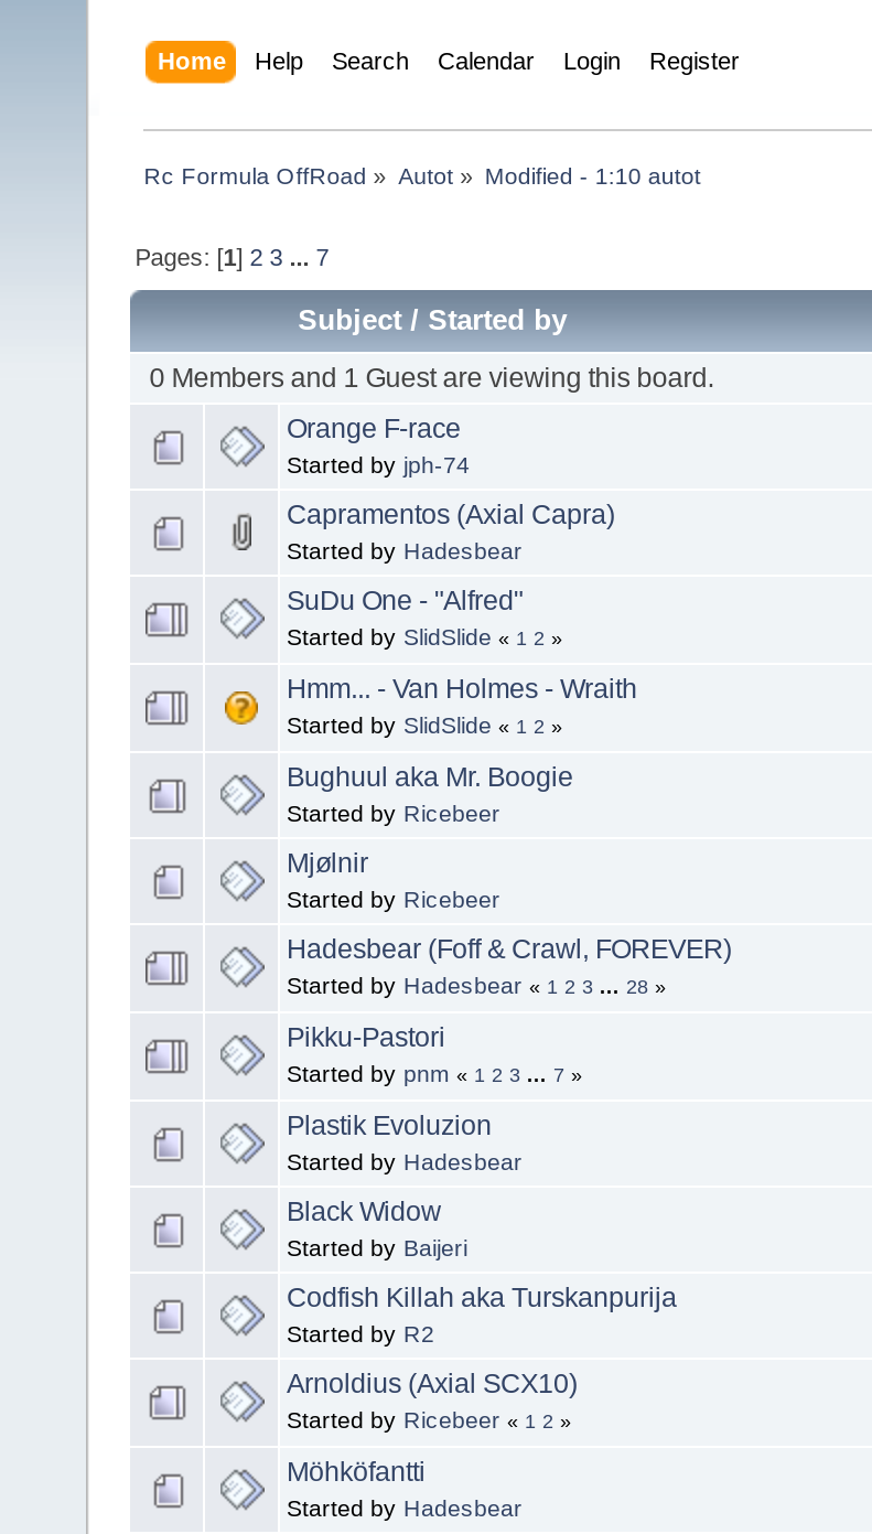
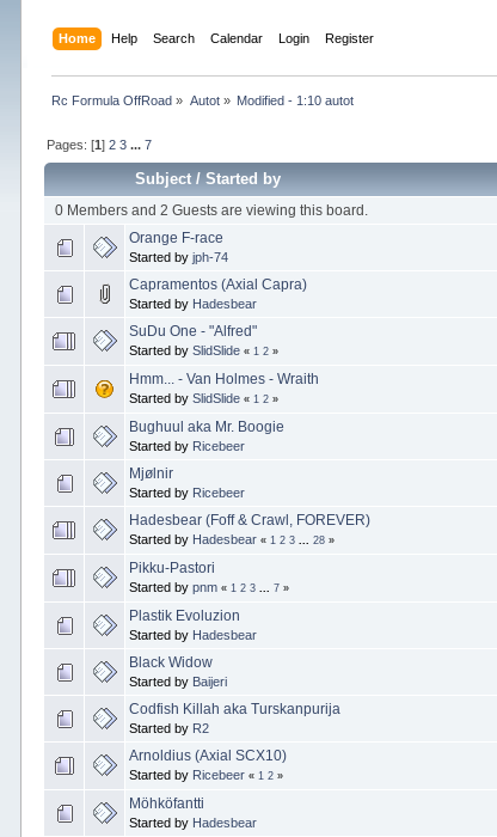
- 0 Members and 1 Guest are viewing this board.
+ 0 Members and 2 Guests are viewing this board.
